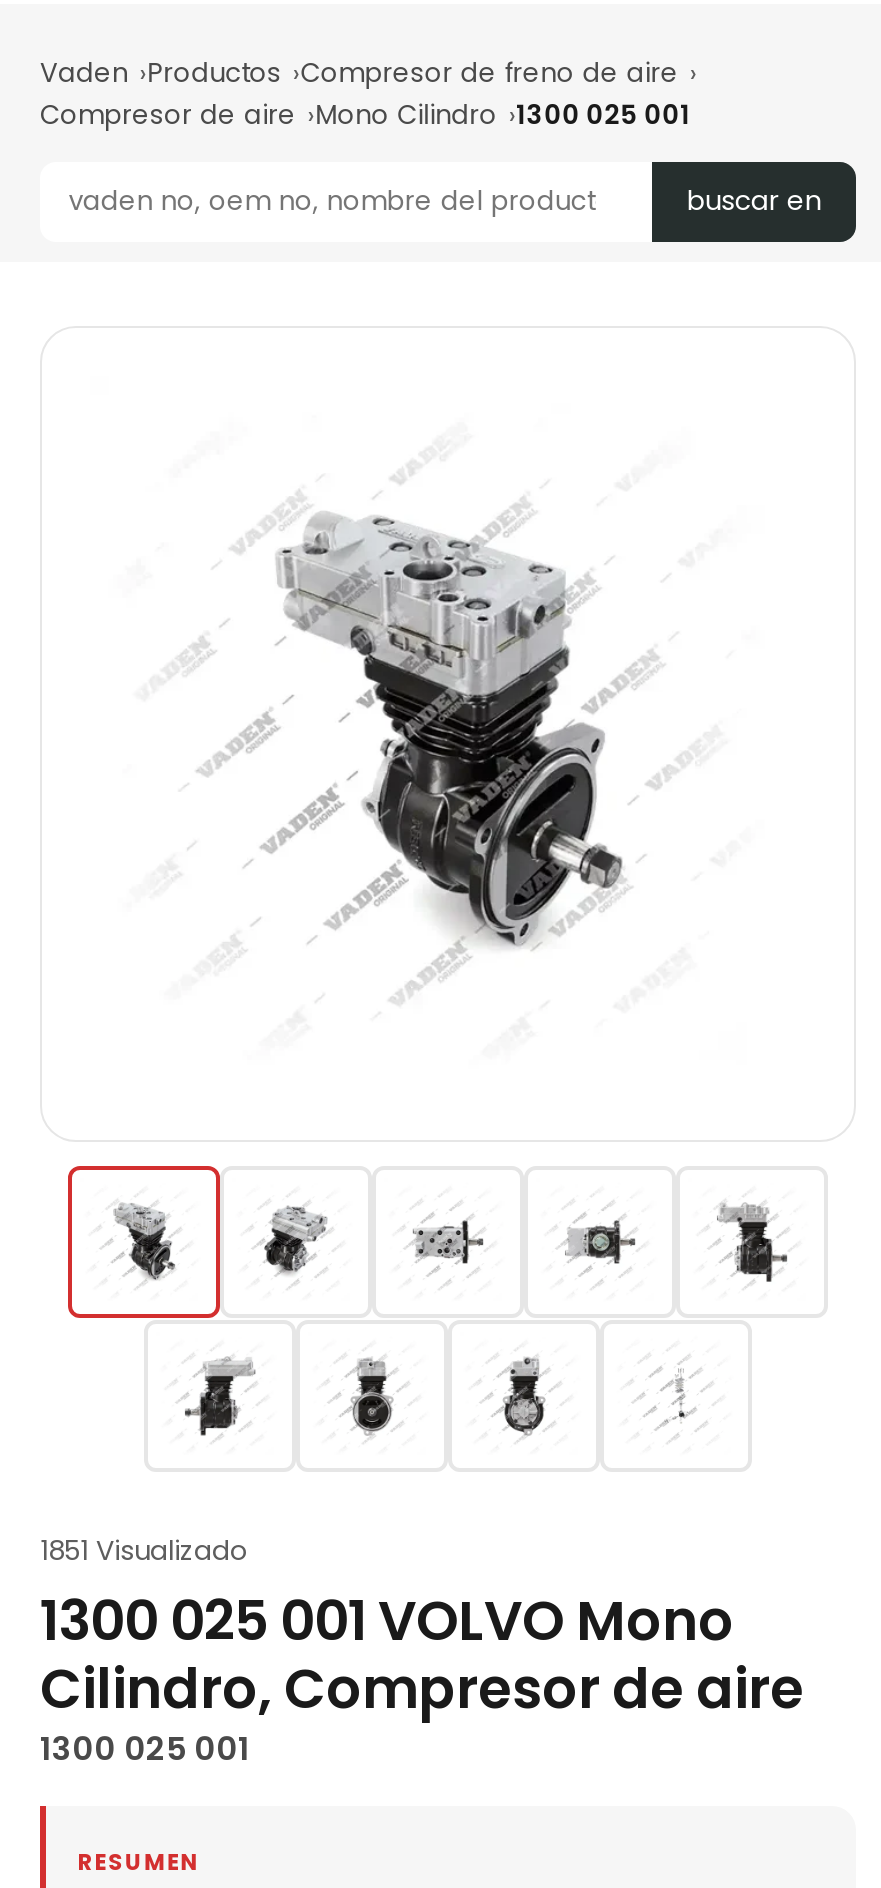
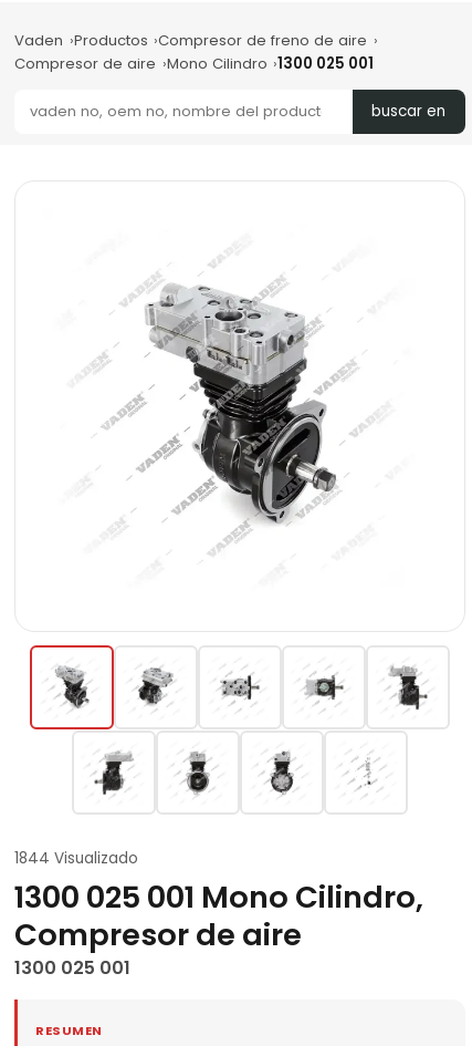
- 1851 Visualizado
- 1300 025 001 VOLVO Mono
- Cilindro, Compresor de aire
+ 1844 Visualizado
+ 1300 025 001 Mono Cilindro,
+ Compresor de aire
